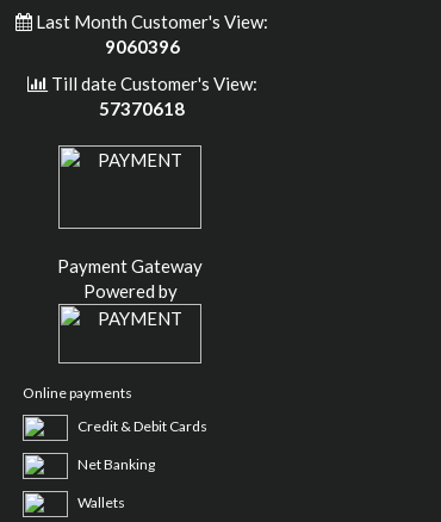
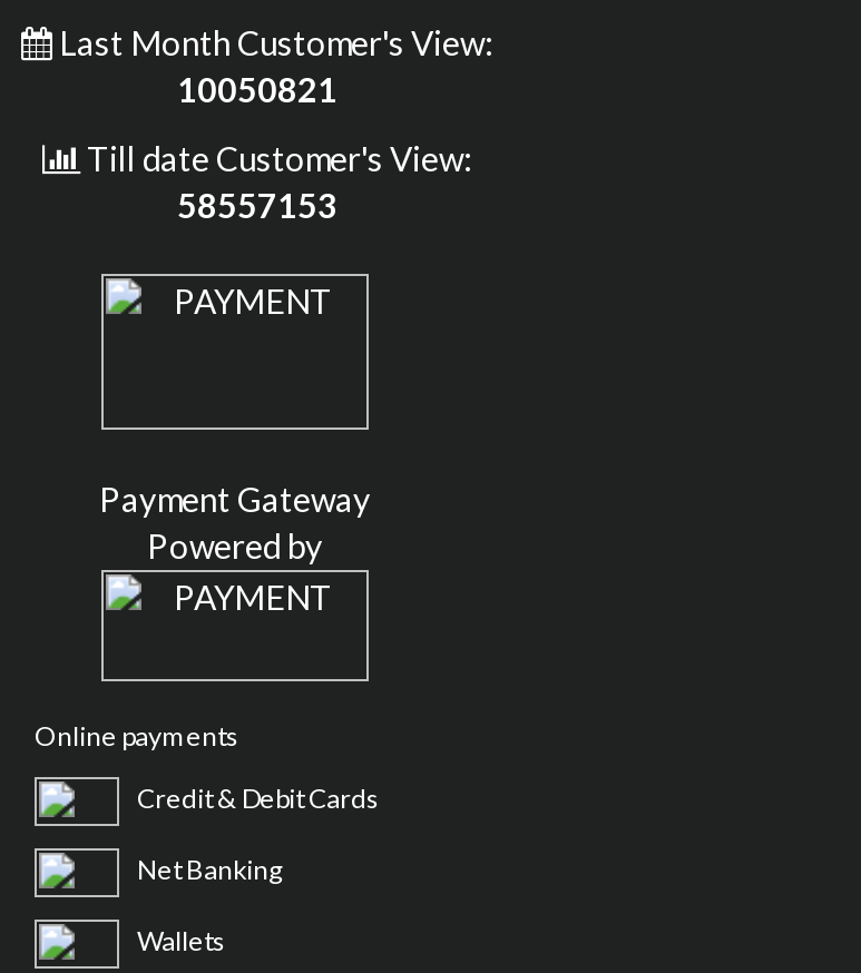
- 9060396
+ 10050821

- 57370618
+ 58557153
